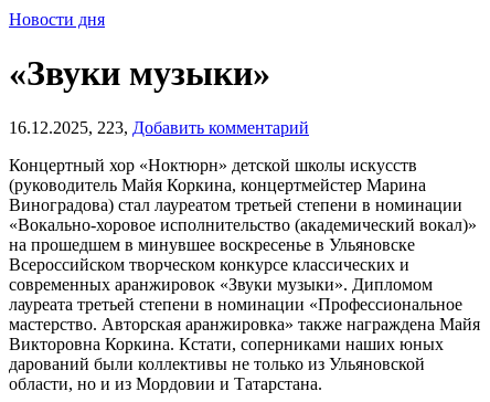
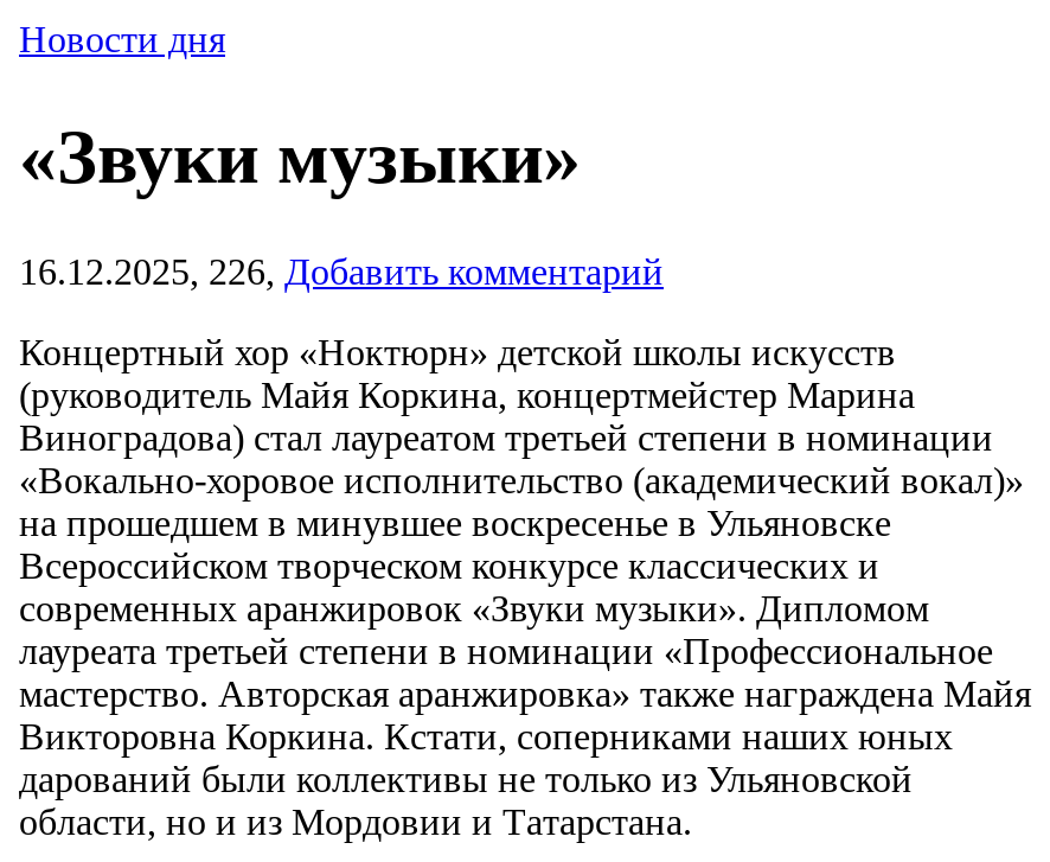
- 16.12.2025, 223, Добавить комментарий
+ 16.12.2025, 226, Добавить комментарий
